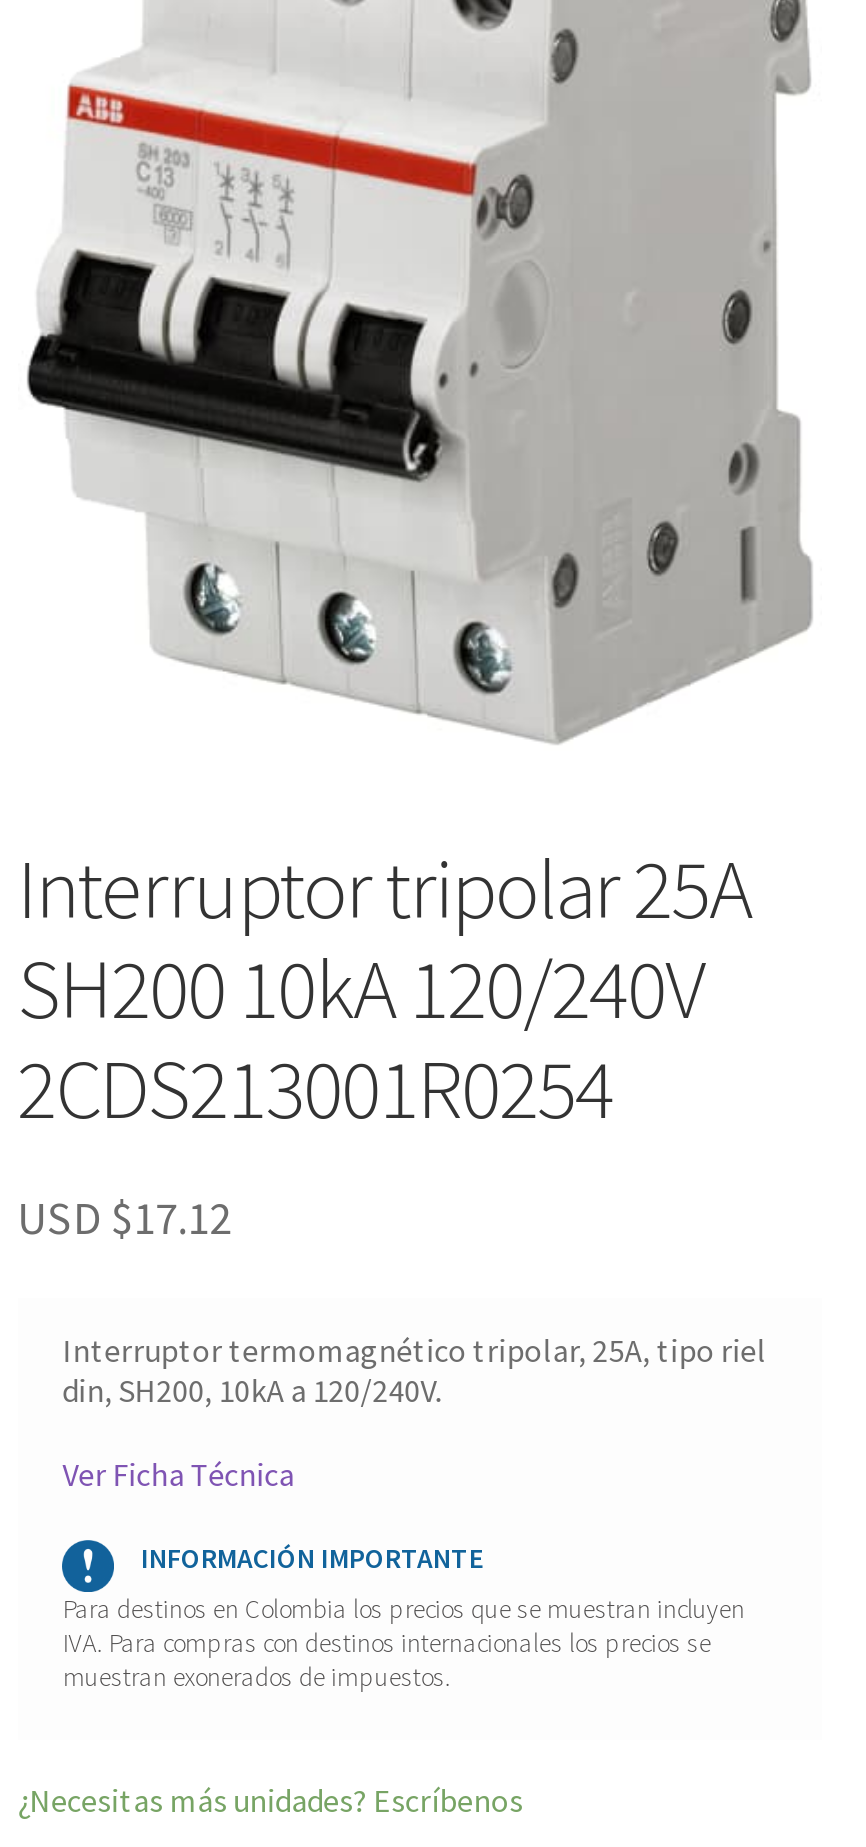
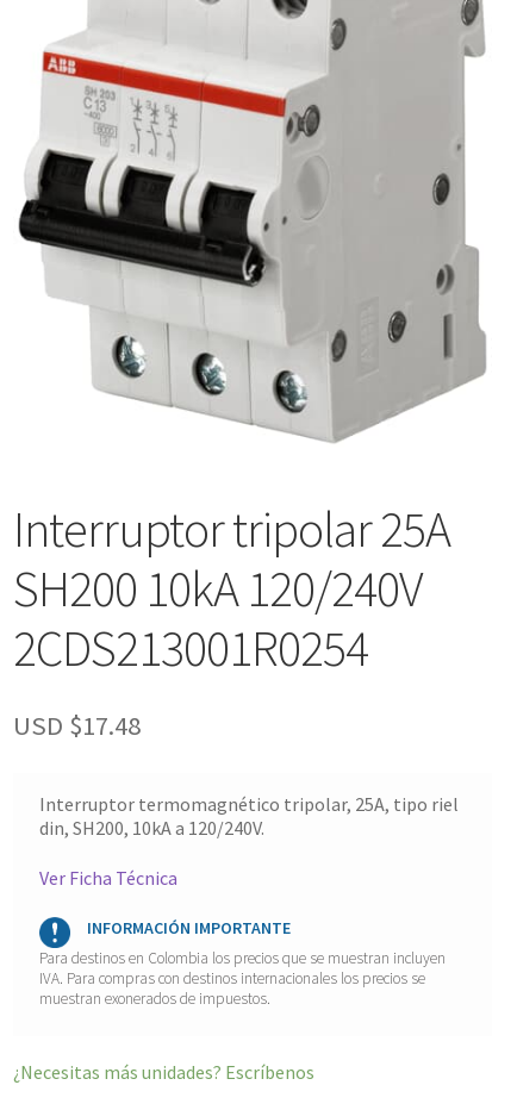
- USD $17.12
+ USD $17.48
